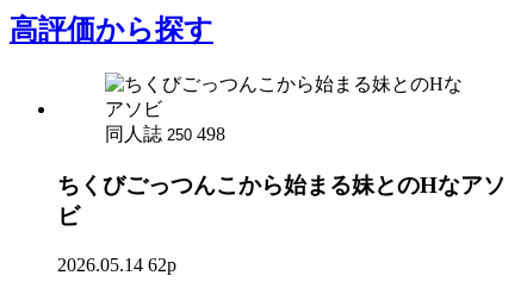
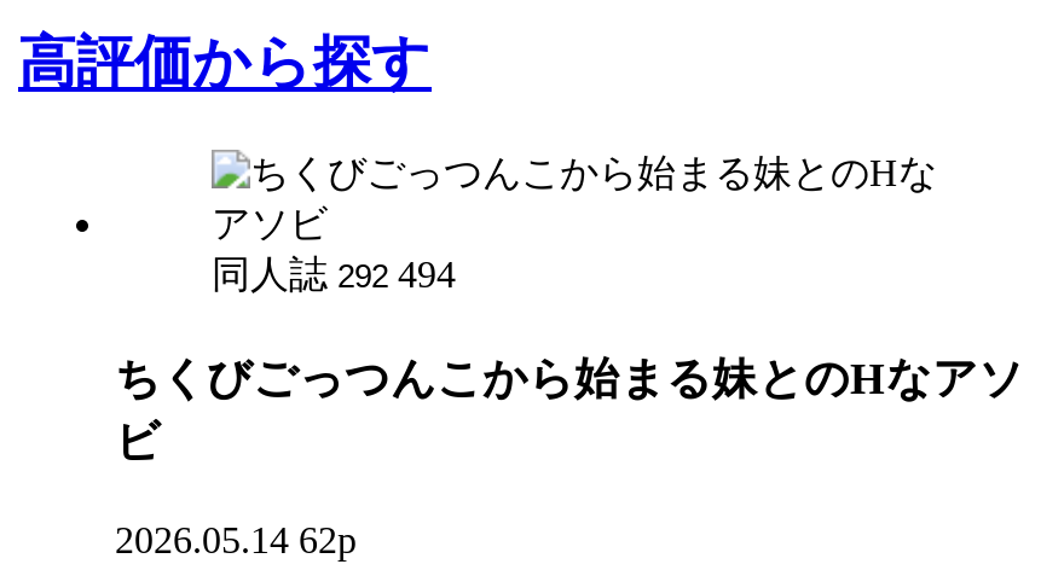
- 同人誌 250 498
+ 同人誌 292 494
